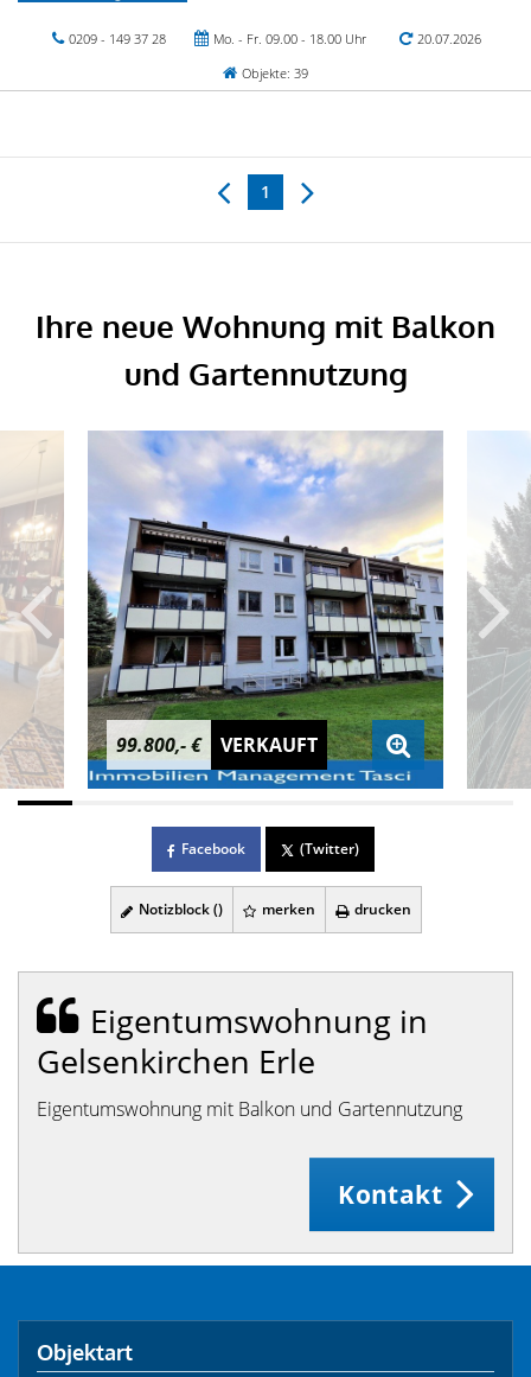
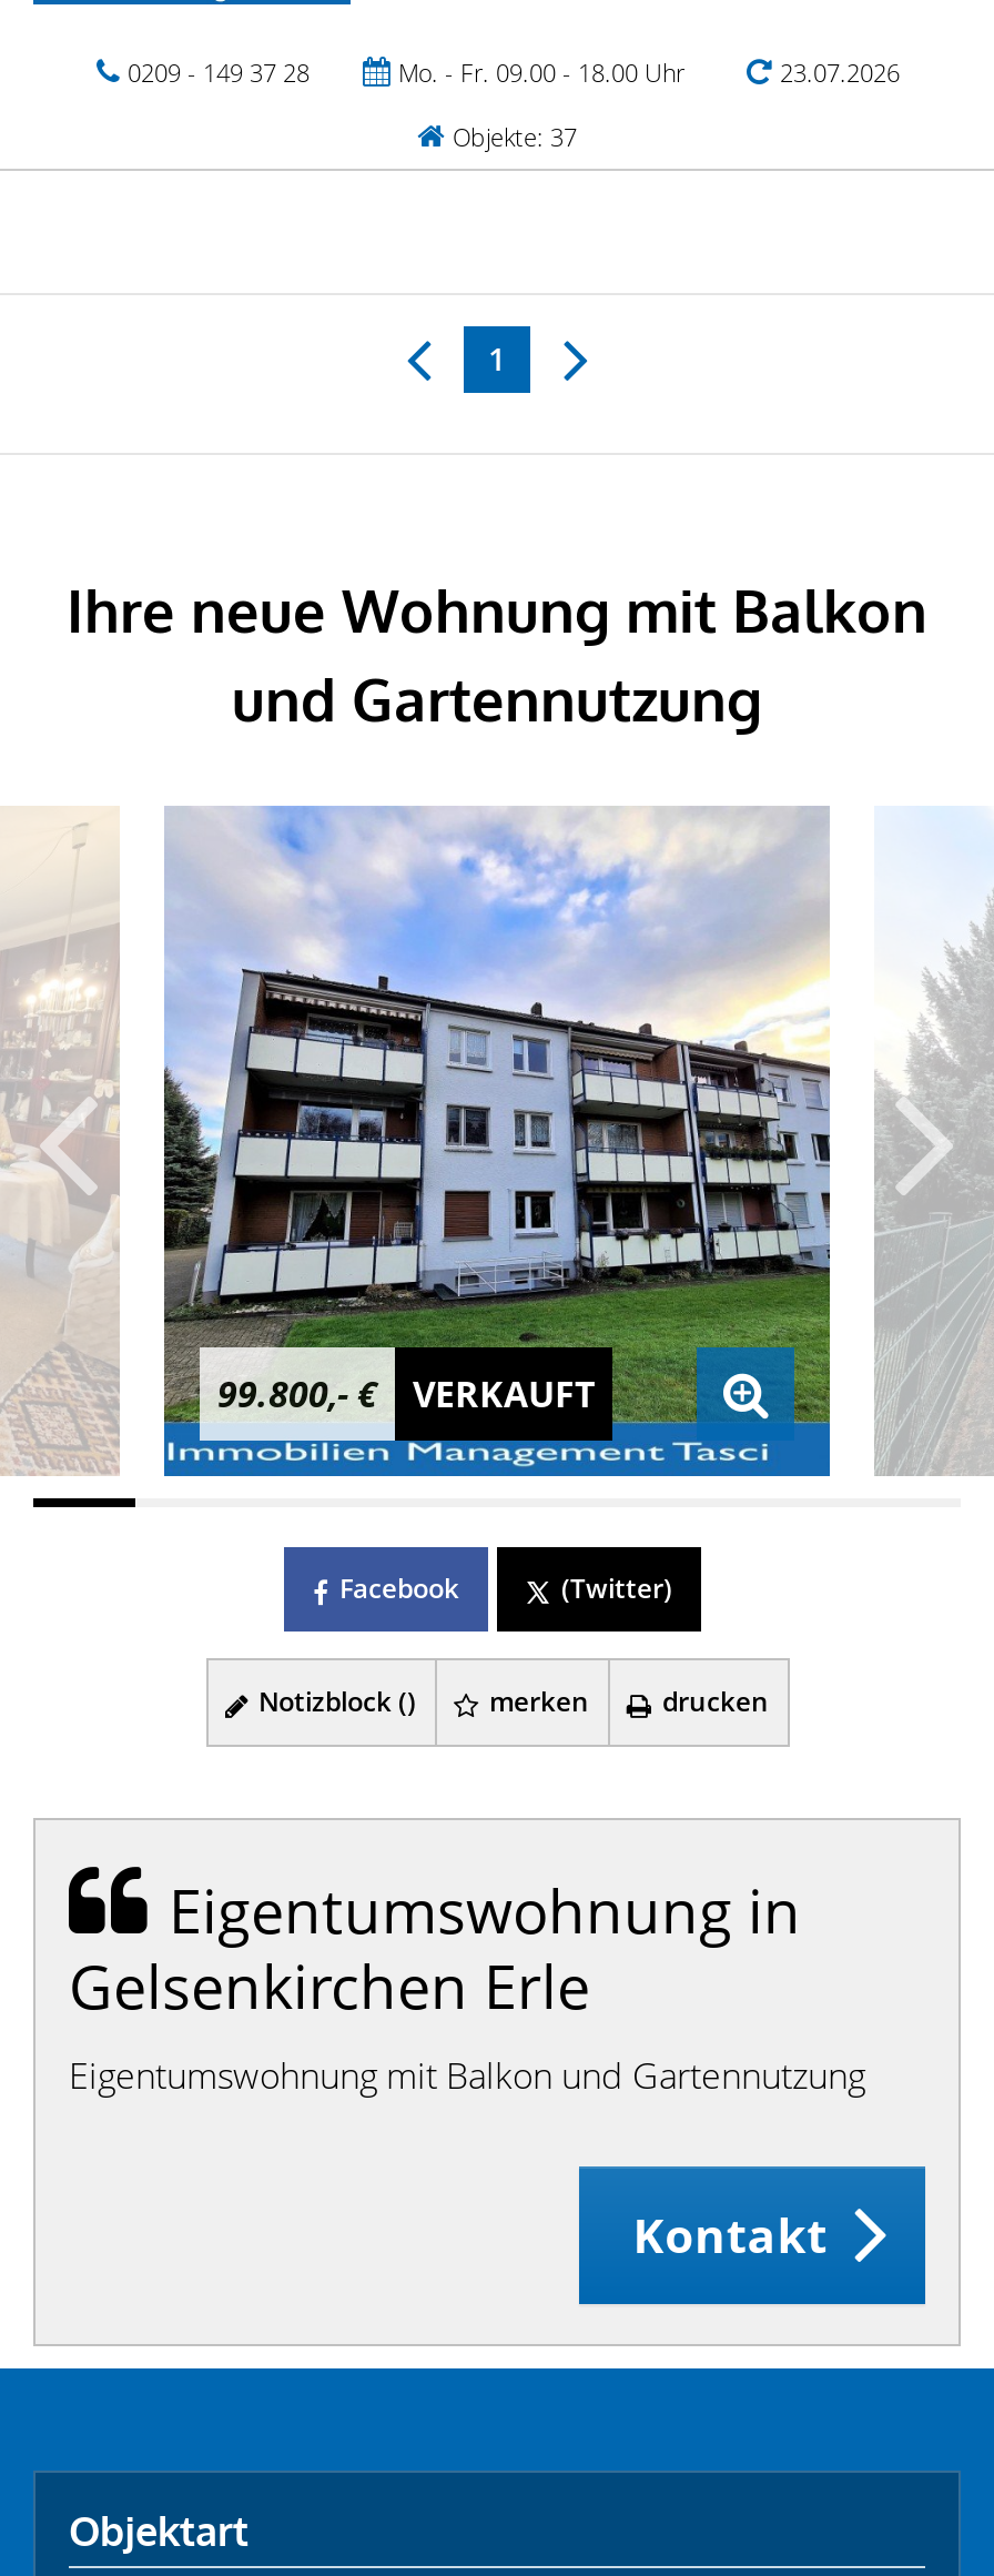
- 20.07.2026
+ 23.07.2026

- Objekte: 39
+ Objekte: 37
